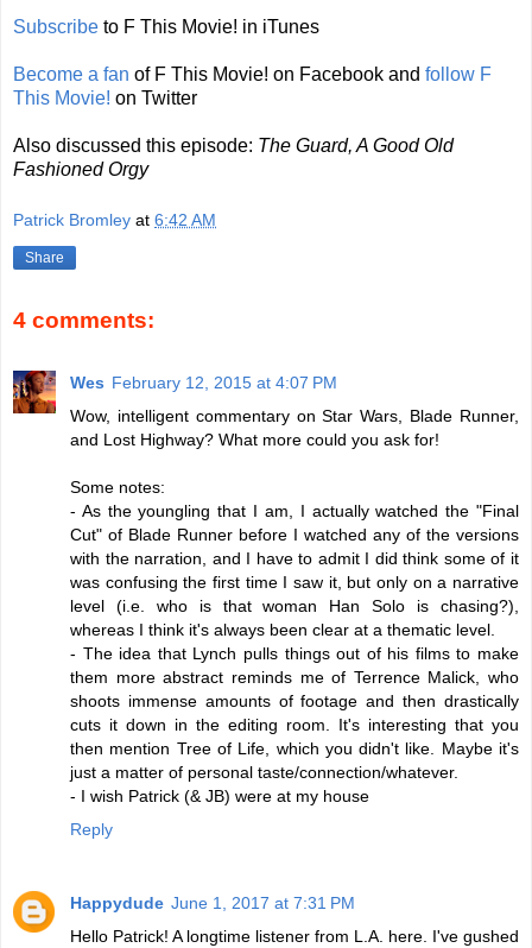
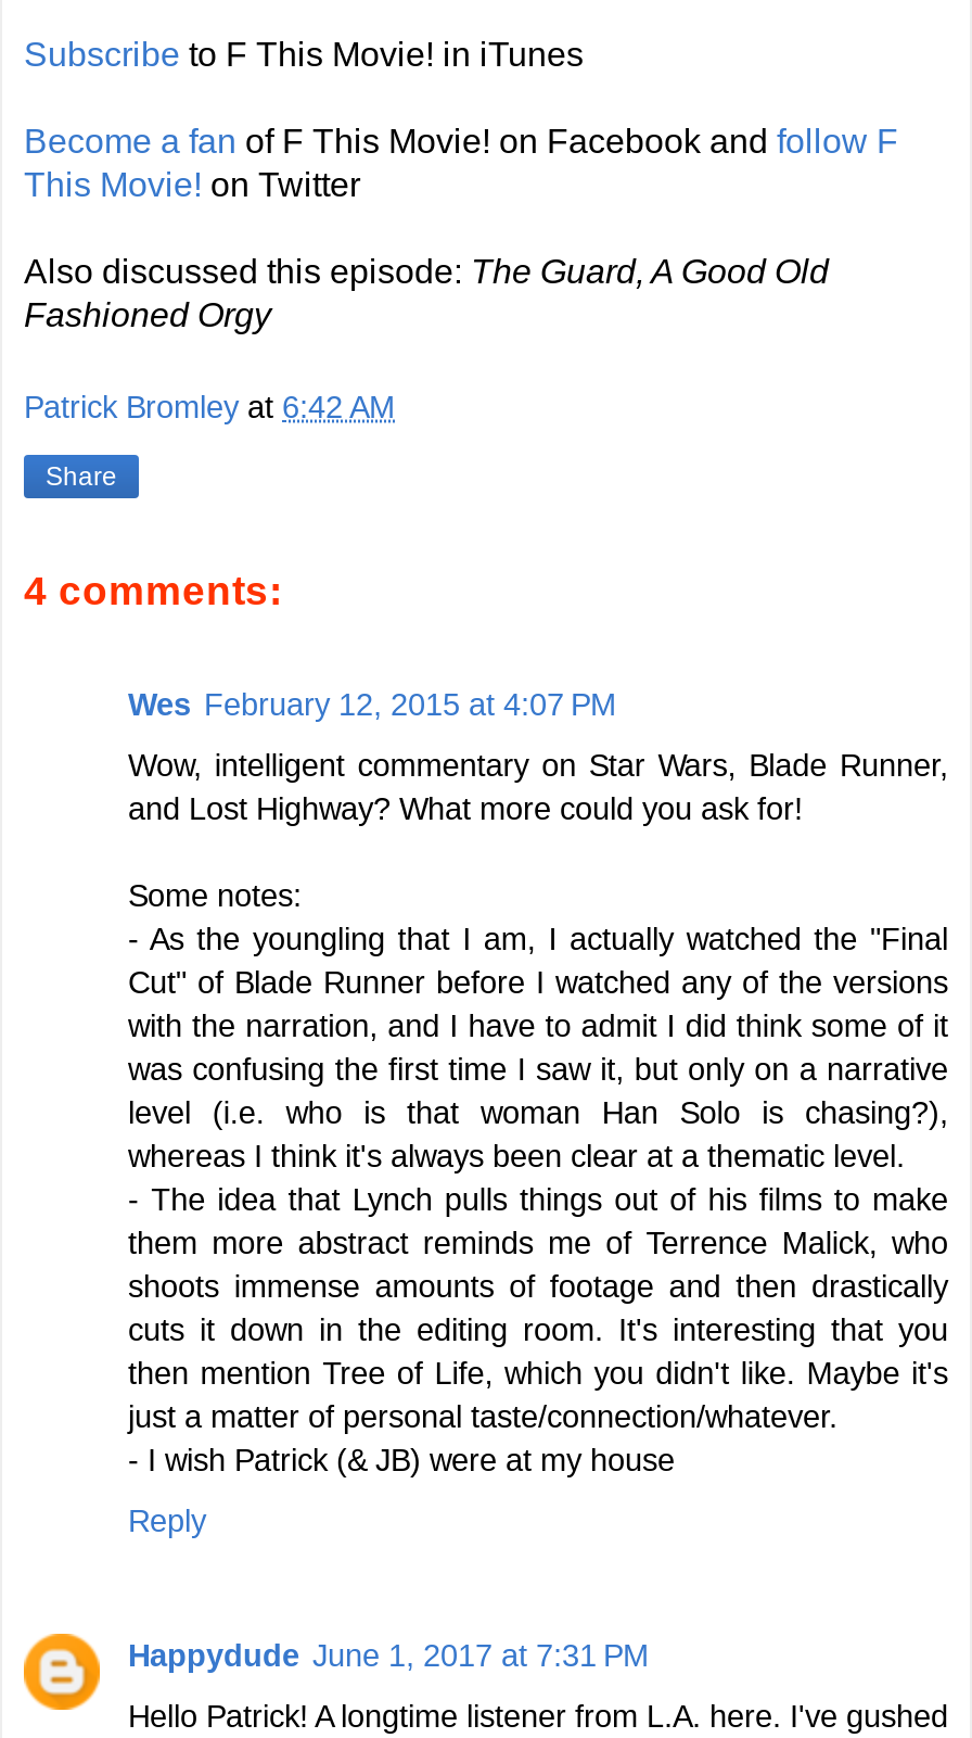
- [image]
